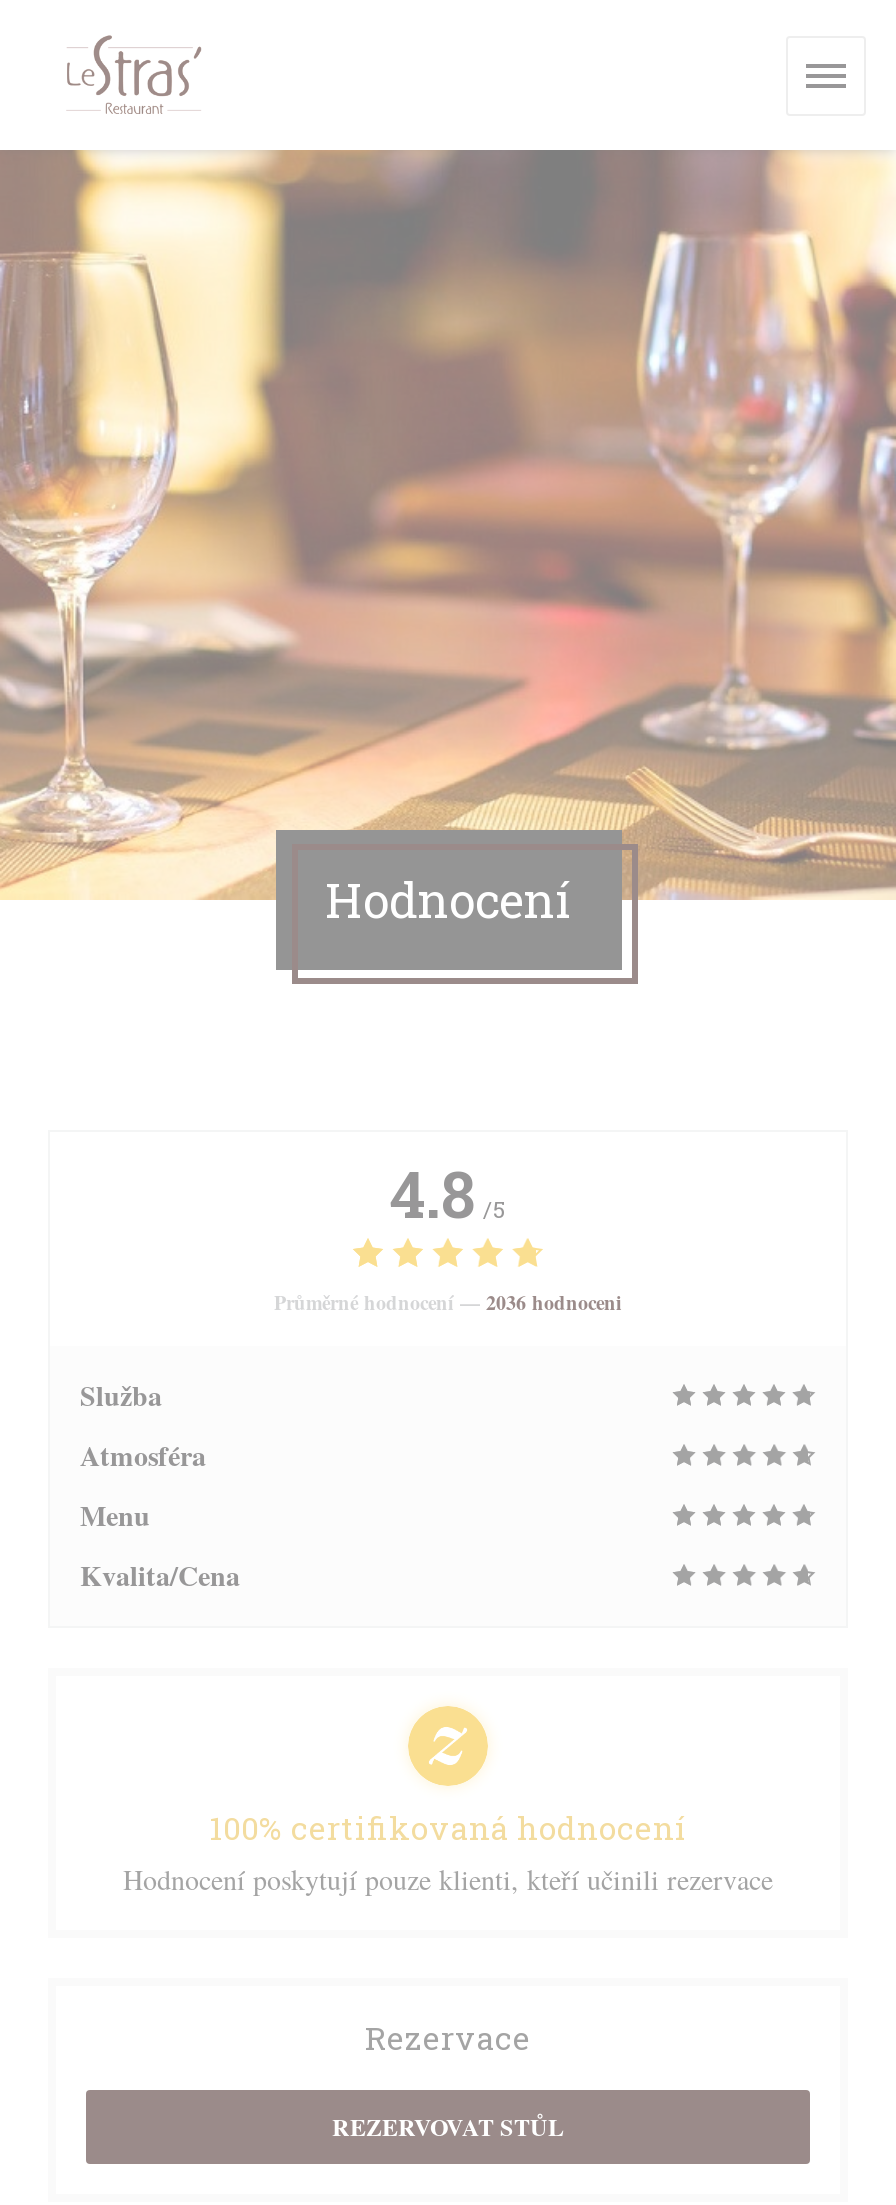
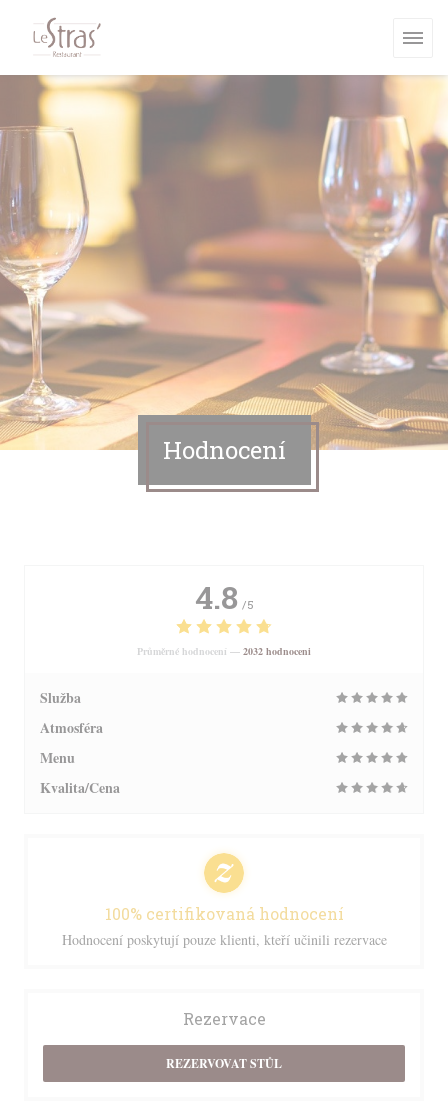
- Průměrné hodnocení — 2036 hodnoceni
+ Průměrné hodnocení — 2032 hodnoceni
